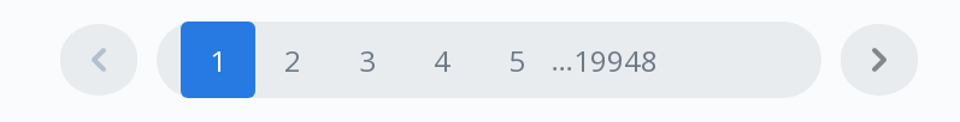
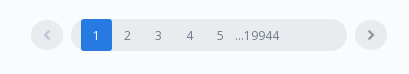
- 1 2 3 4 5 19948
+ 1 2 3 4 5 19944
